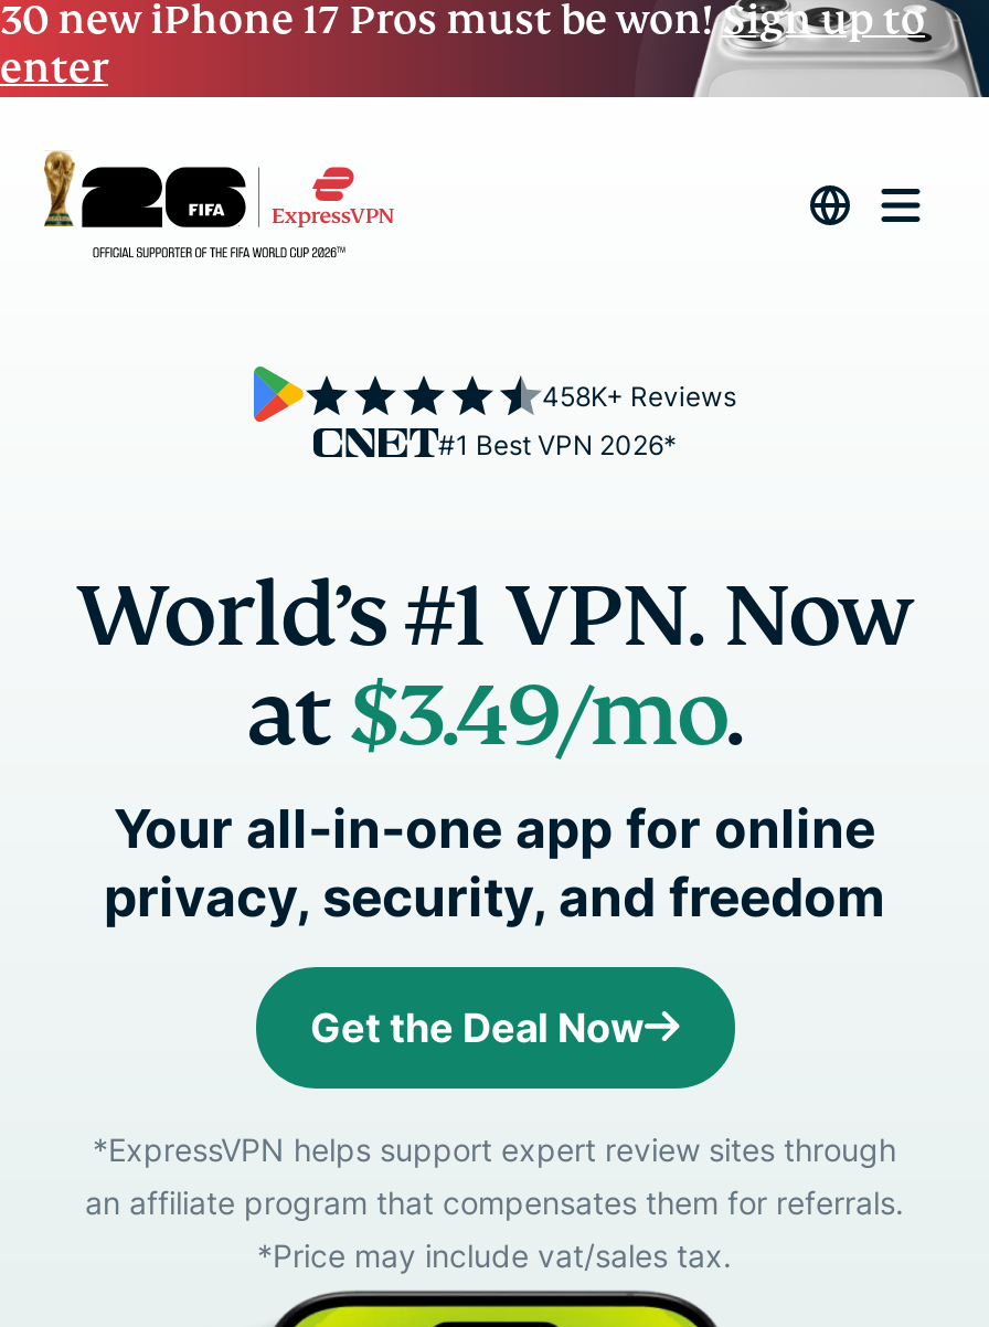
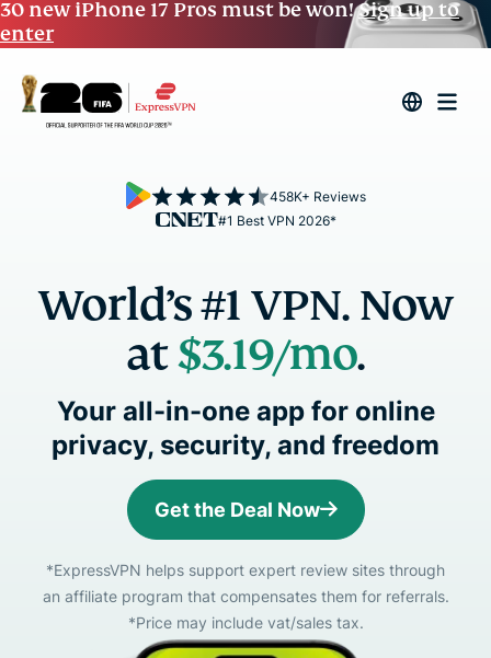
- at $3.49/mo.
+ at $3.19/mo.
